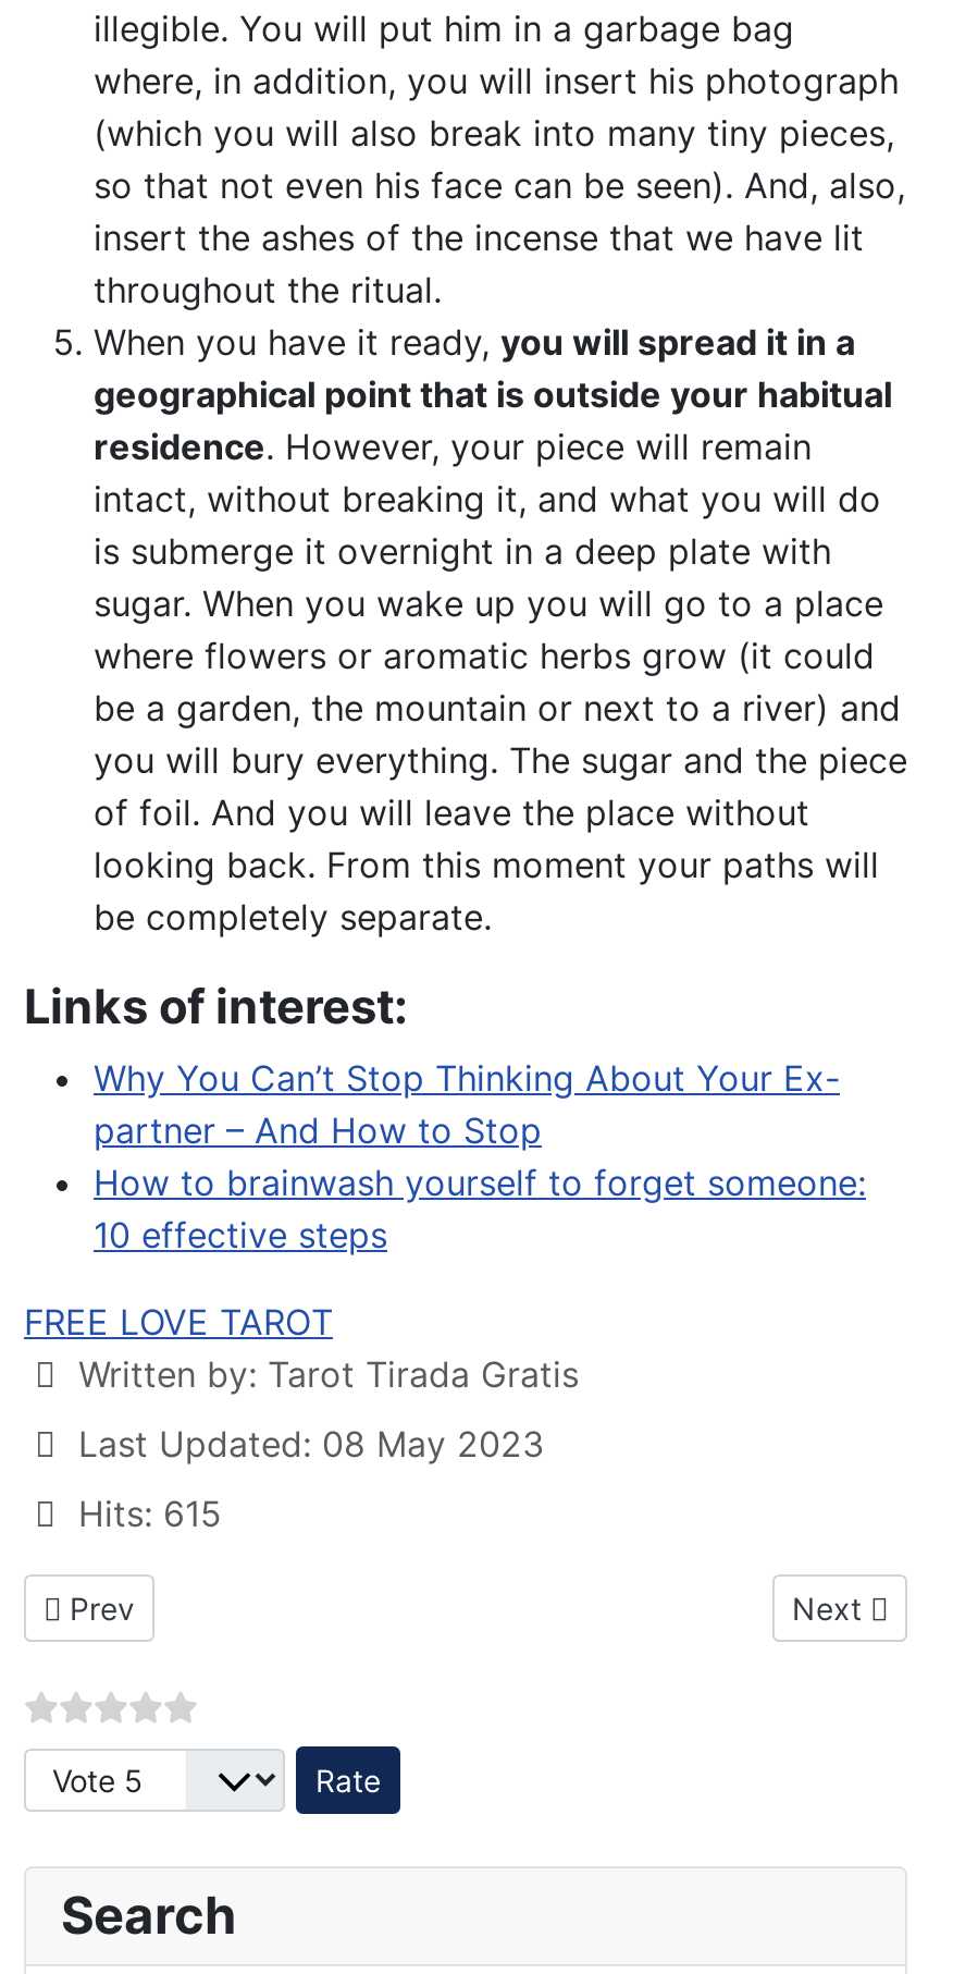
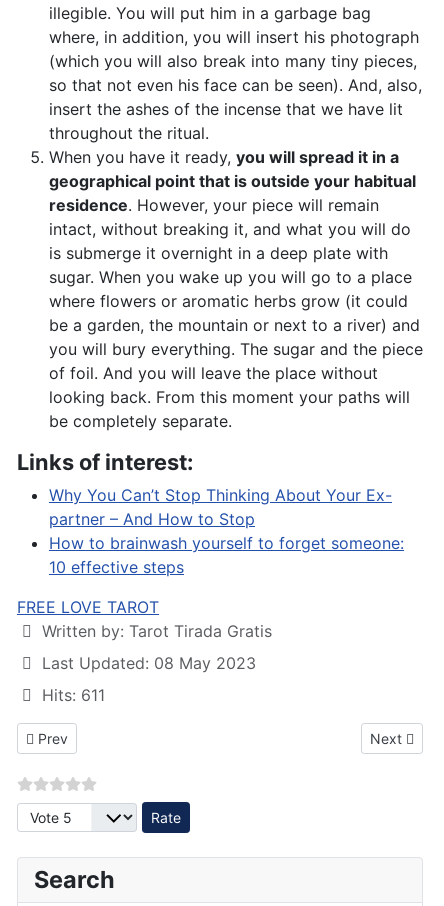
- Hits: 615
+ Hits: 611
